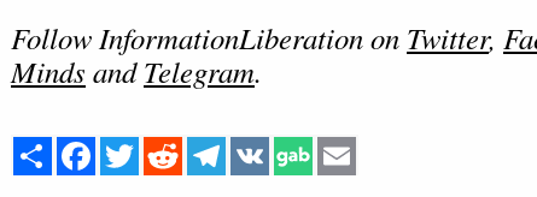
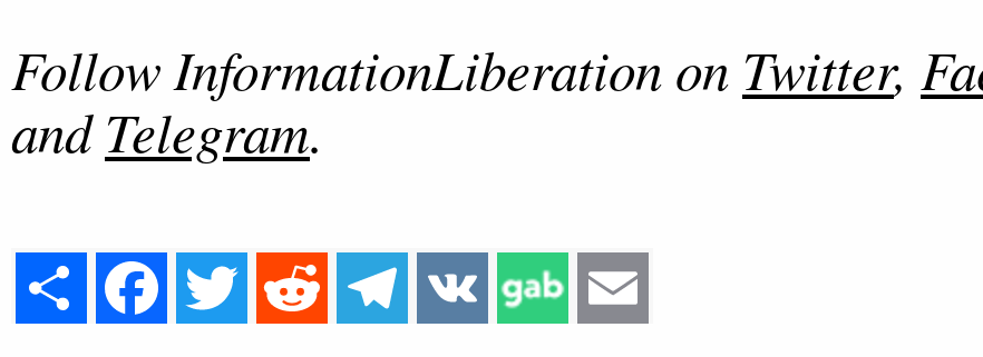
- Minds and Telegram.
+ and Telegram.
